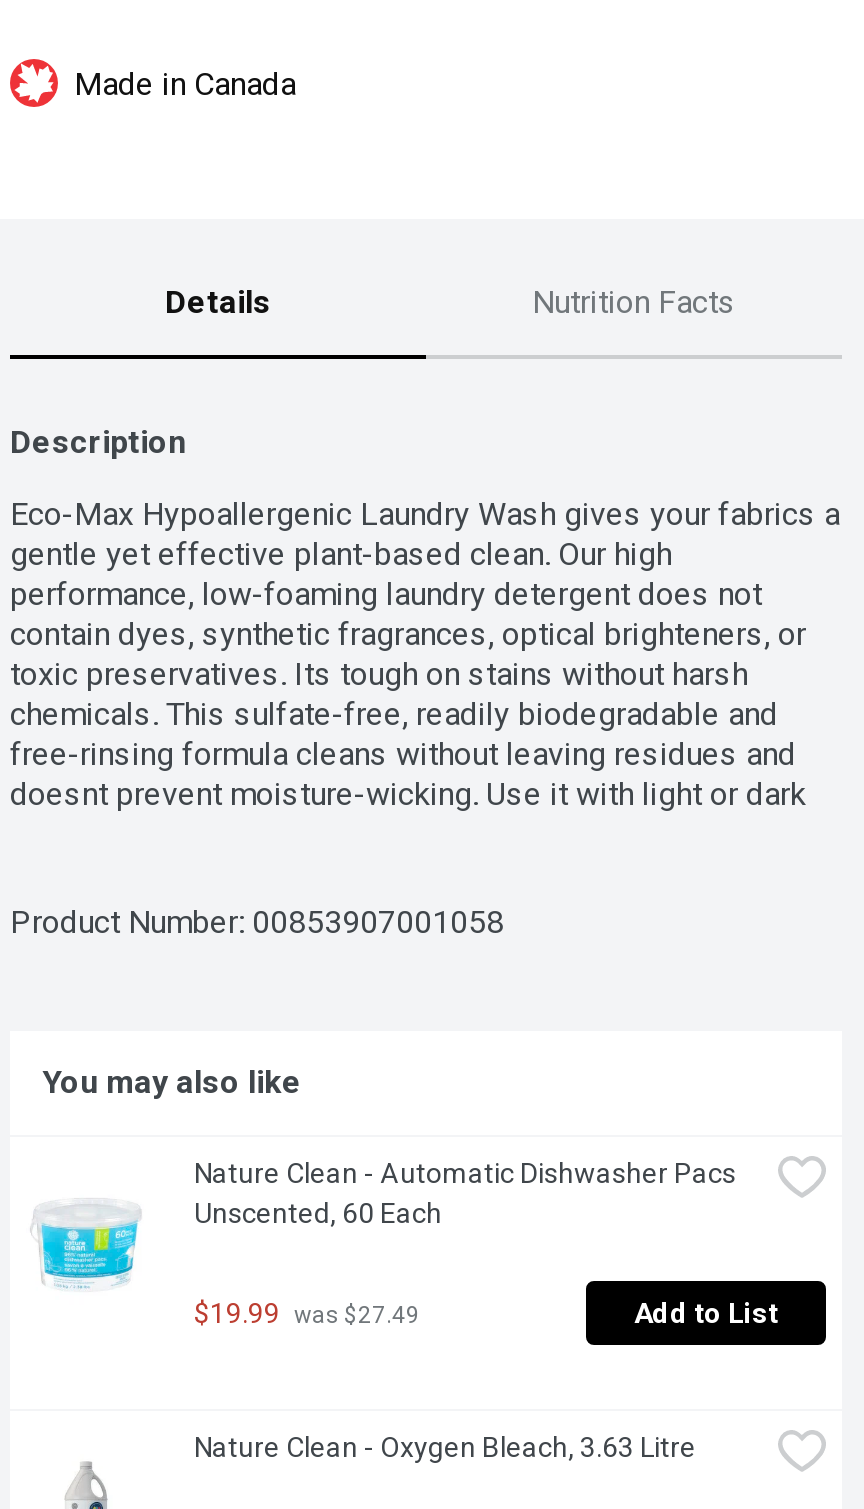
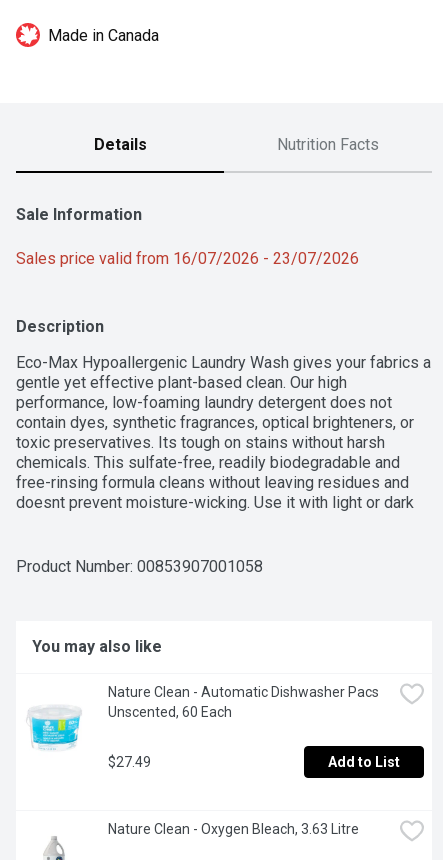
+ Sale Information
+ Sales price valid from 16/07/2026 - 23/07/2026

- $19.99 was $27.49
+ $27.49
